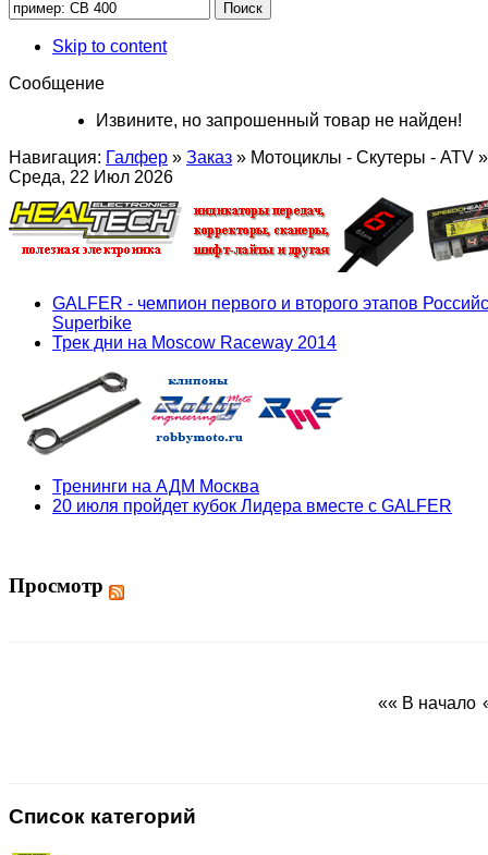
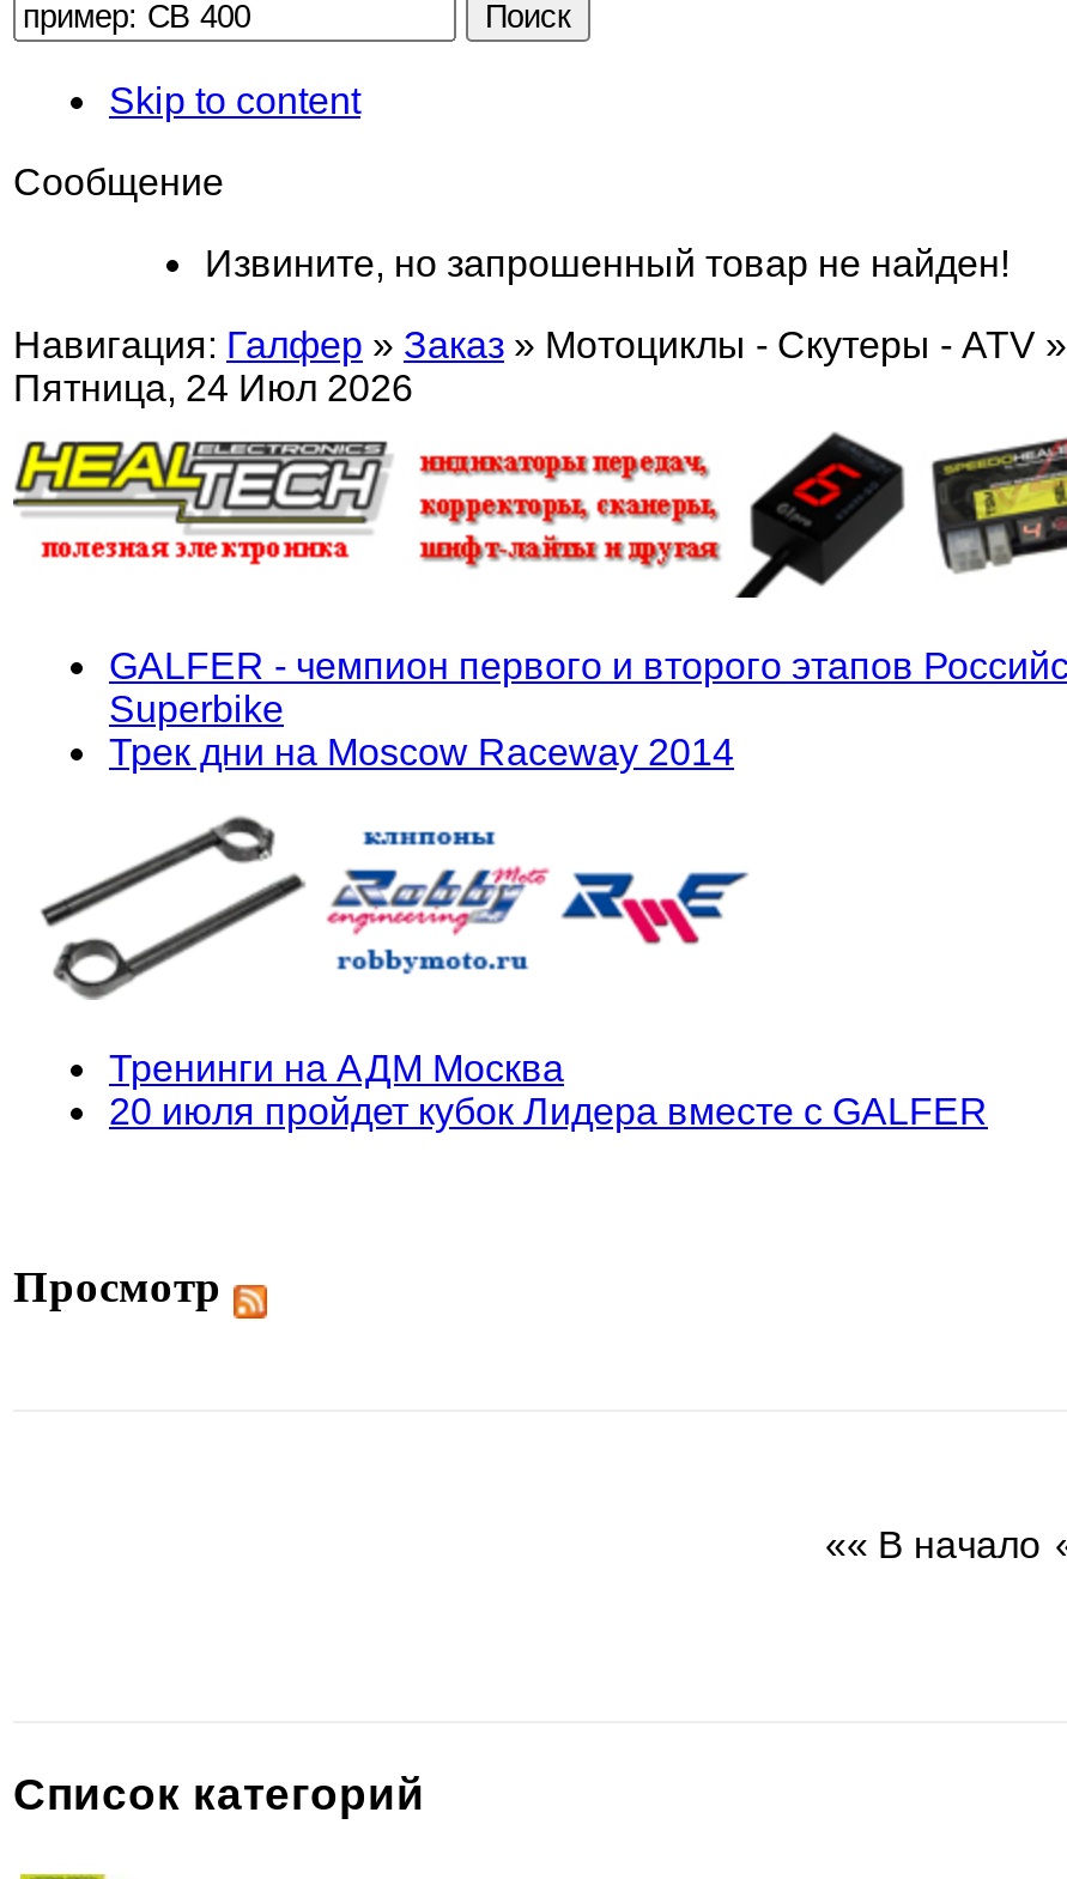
- Среда, 22 Июл 2026
+ Пятница, 24 Июл 2026
